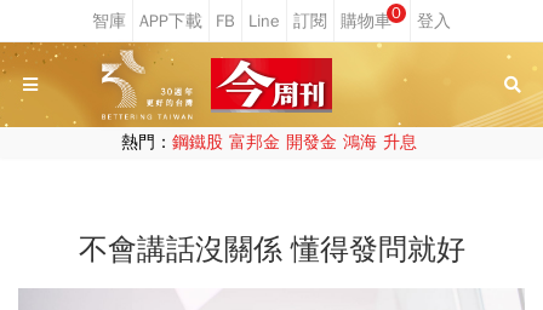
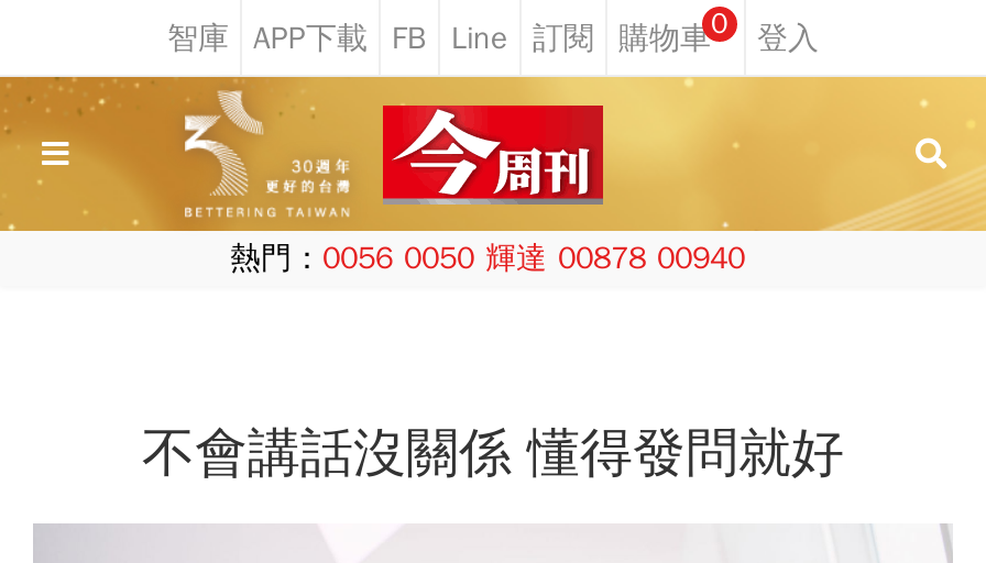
- 熱門：鋼鐵股 富邦金 開發金 鴻海 升息
+ 熱門：0056 0050 輝達 00878 00940
